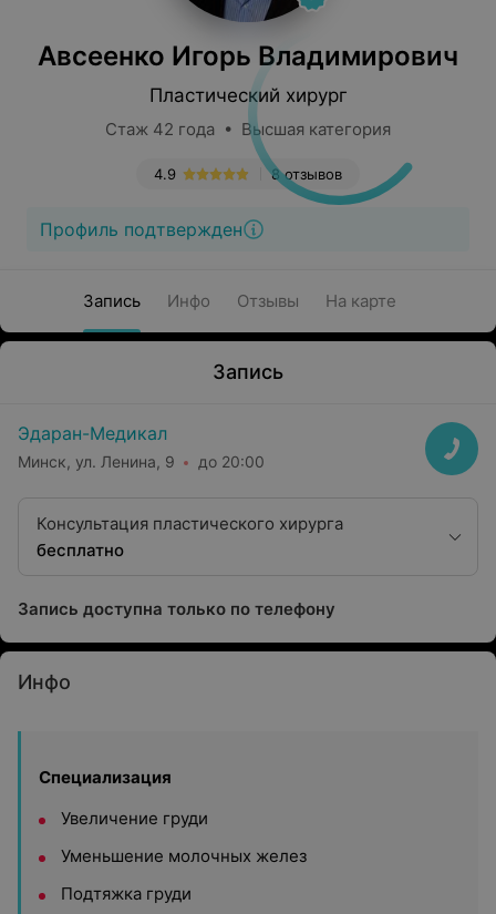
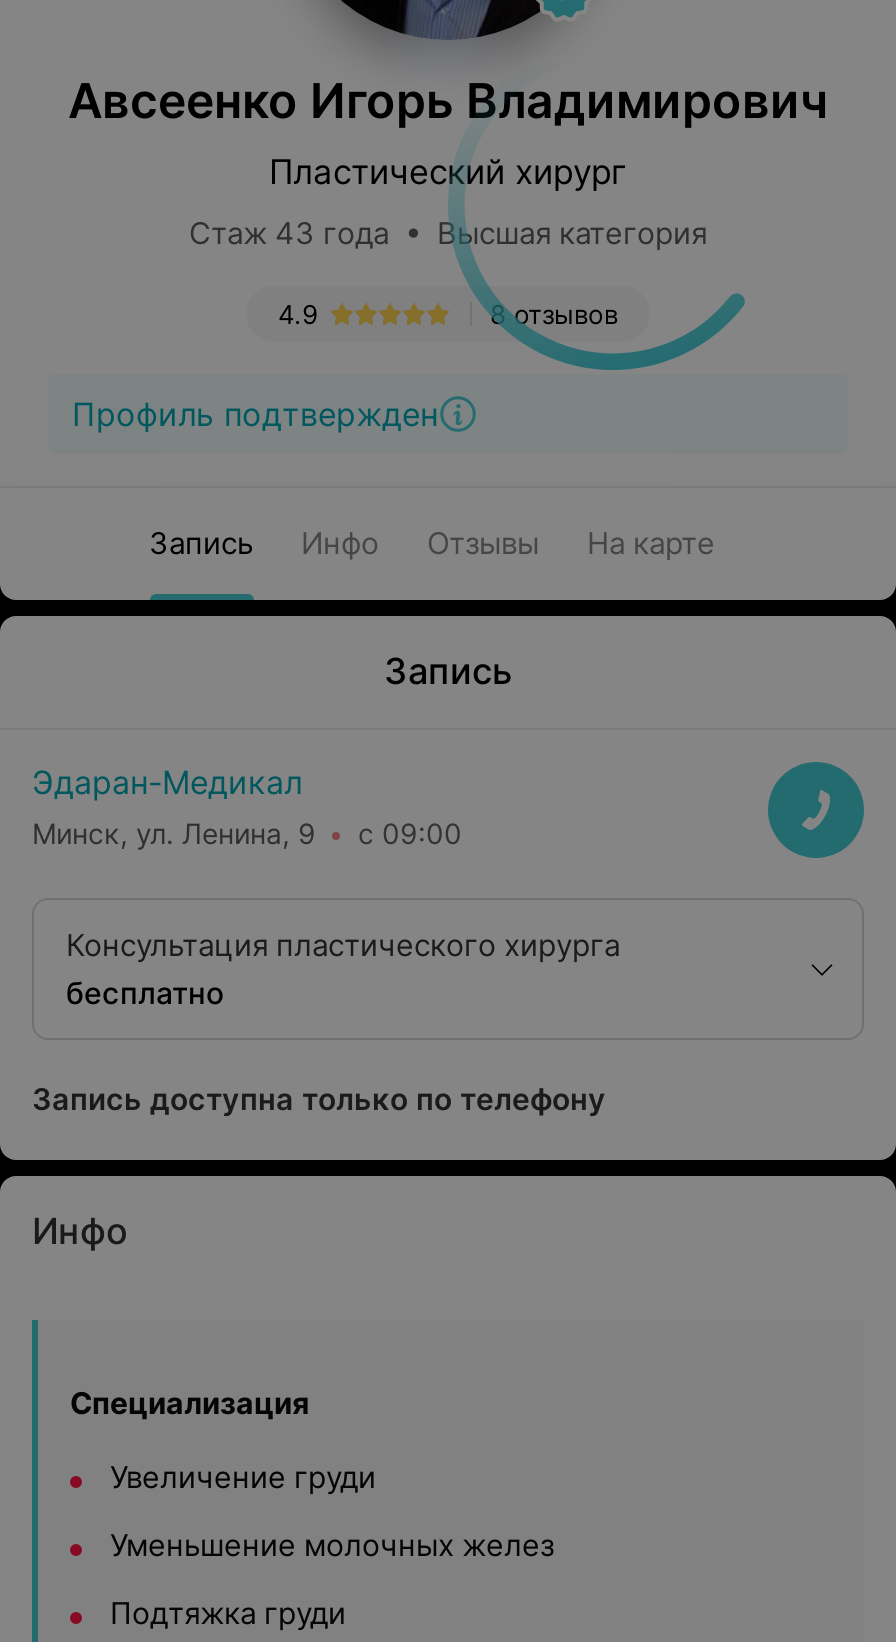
- Стаж 42 года • Высшая категория
+ Стаж 43 года • Высшая категория

- Минск, ул. Ленина, 9 до 20:00
+ Минск, ул. Ленина, 9 с 09:00
